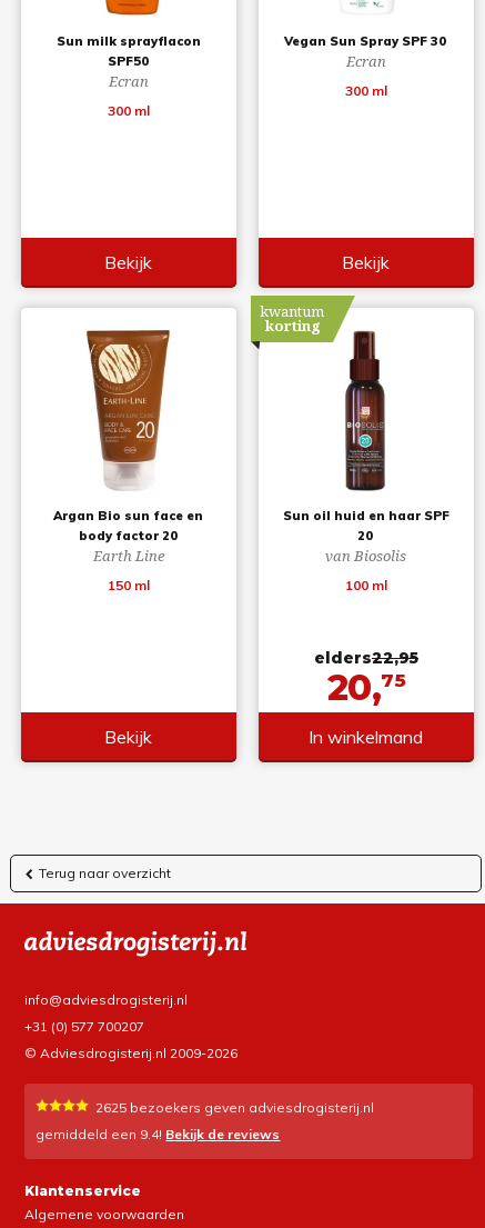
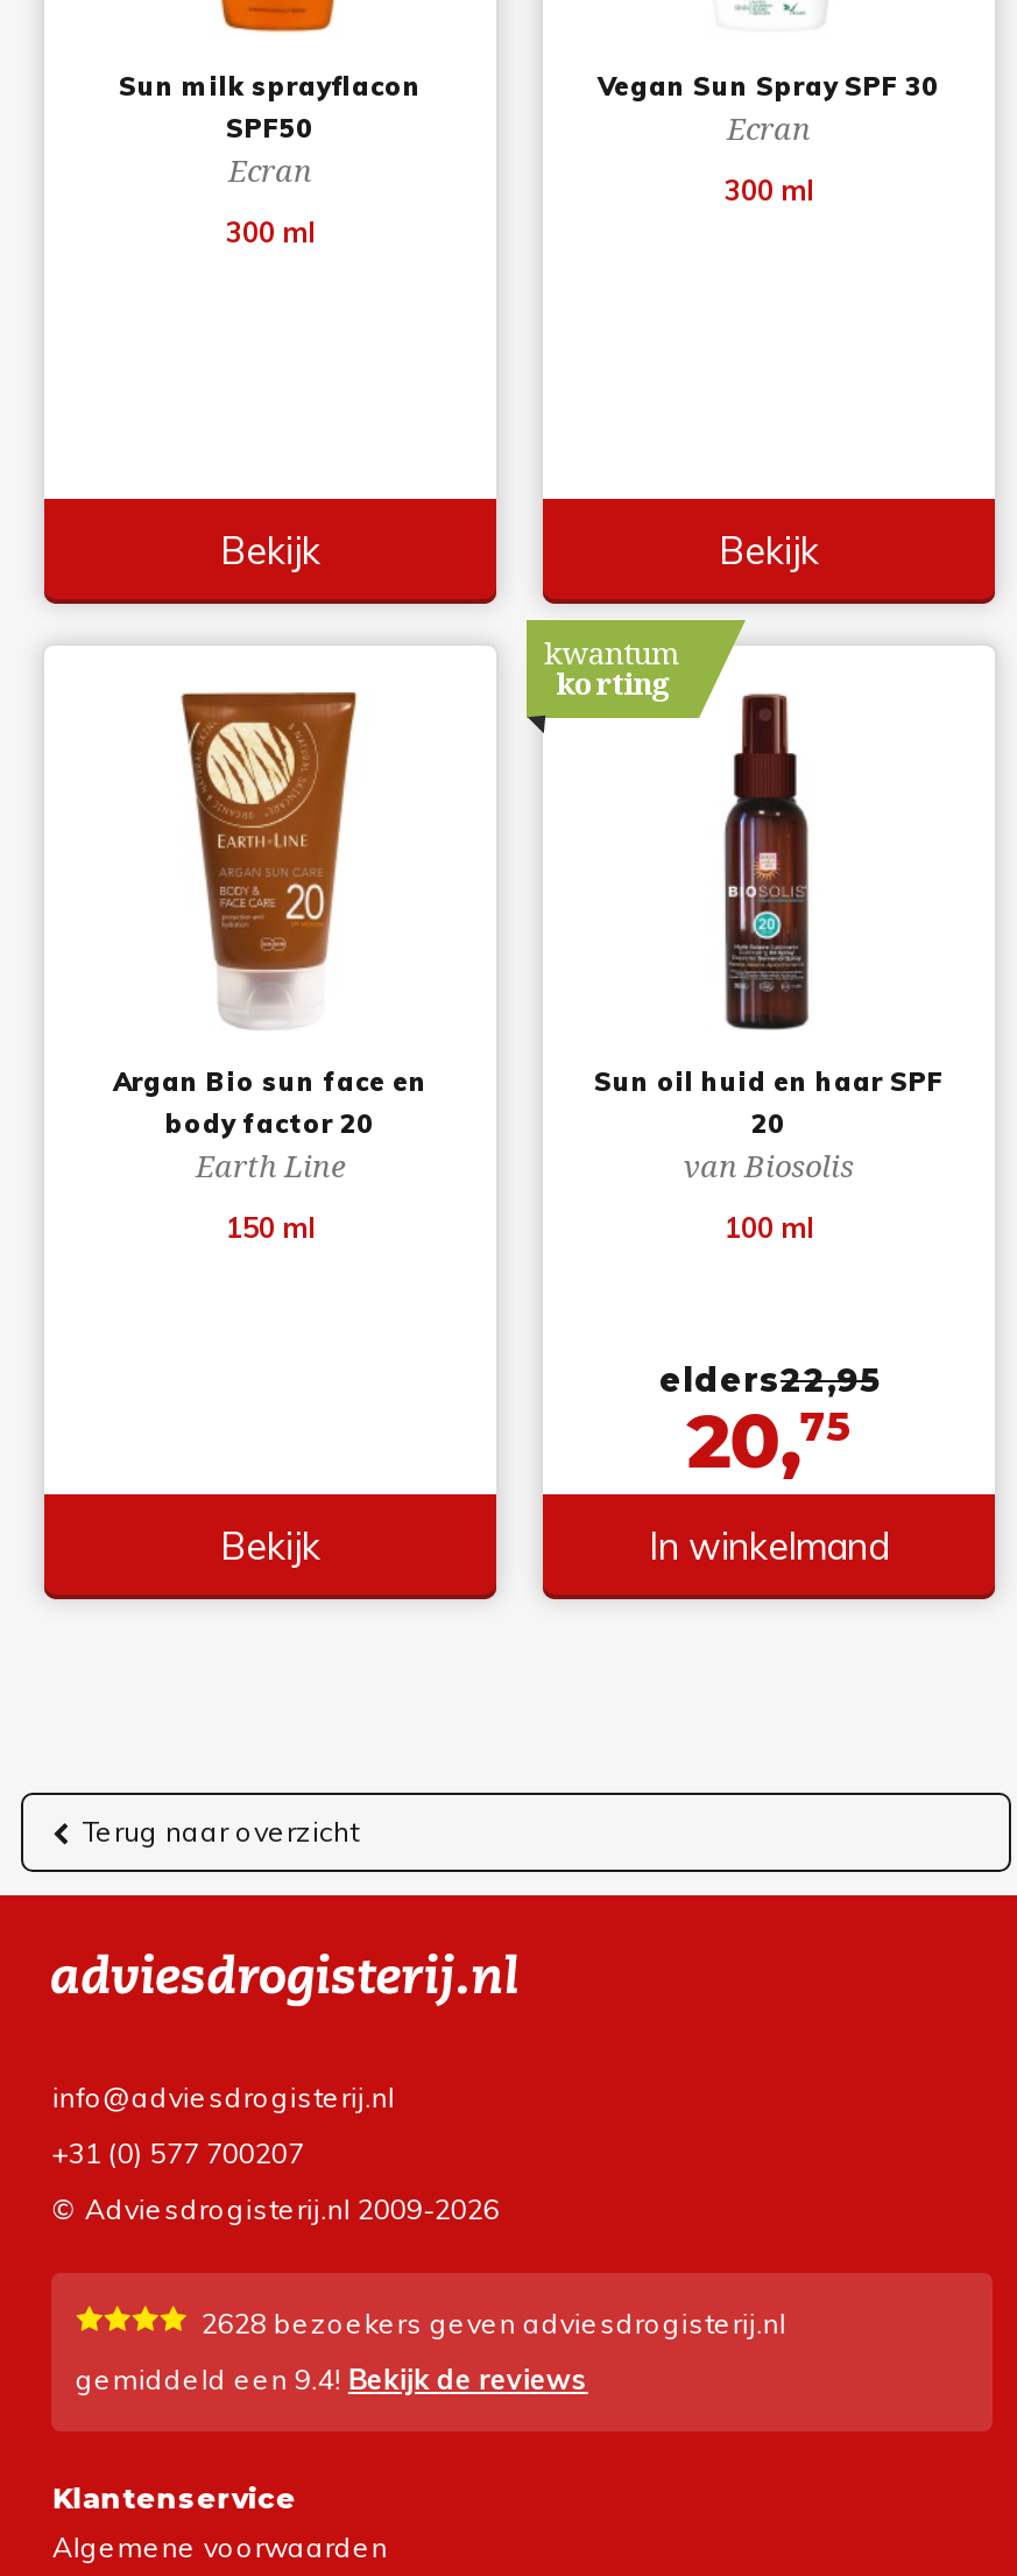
- 2625 bezoekers geven adviesdrogisterij.nl
+ 2628 bezoekers geven adviesdrogisterij.nl
